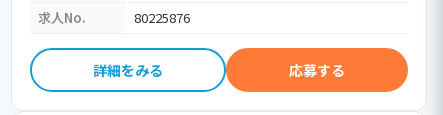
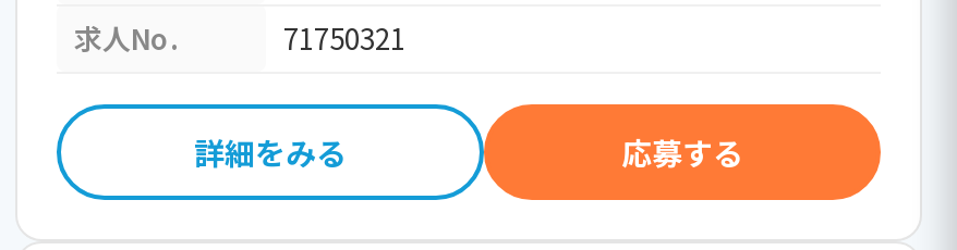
- 80225876
+ 71750321
